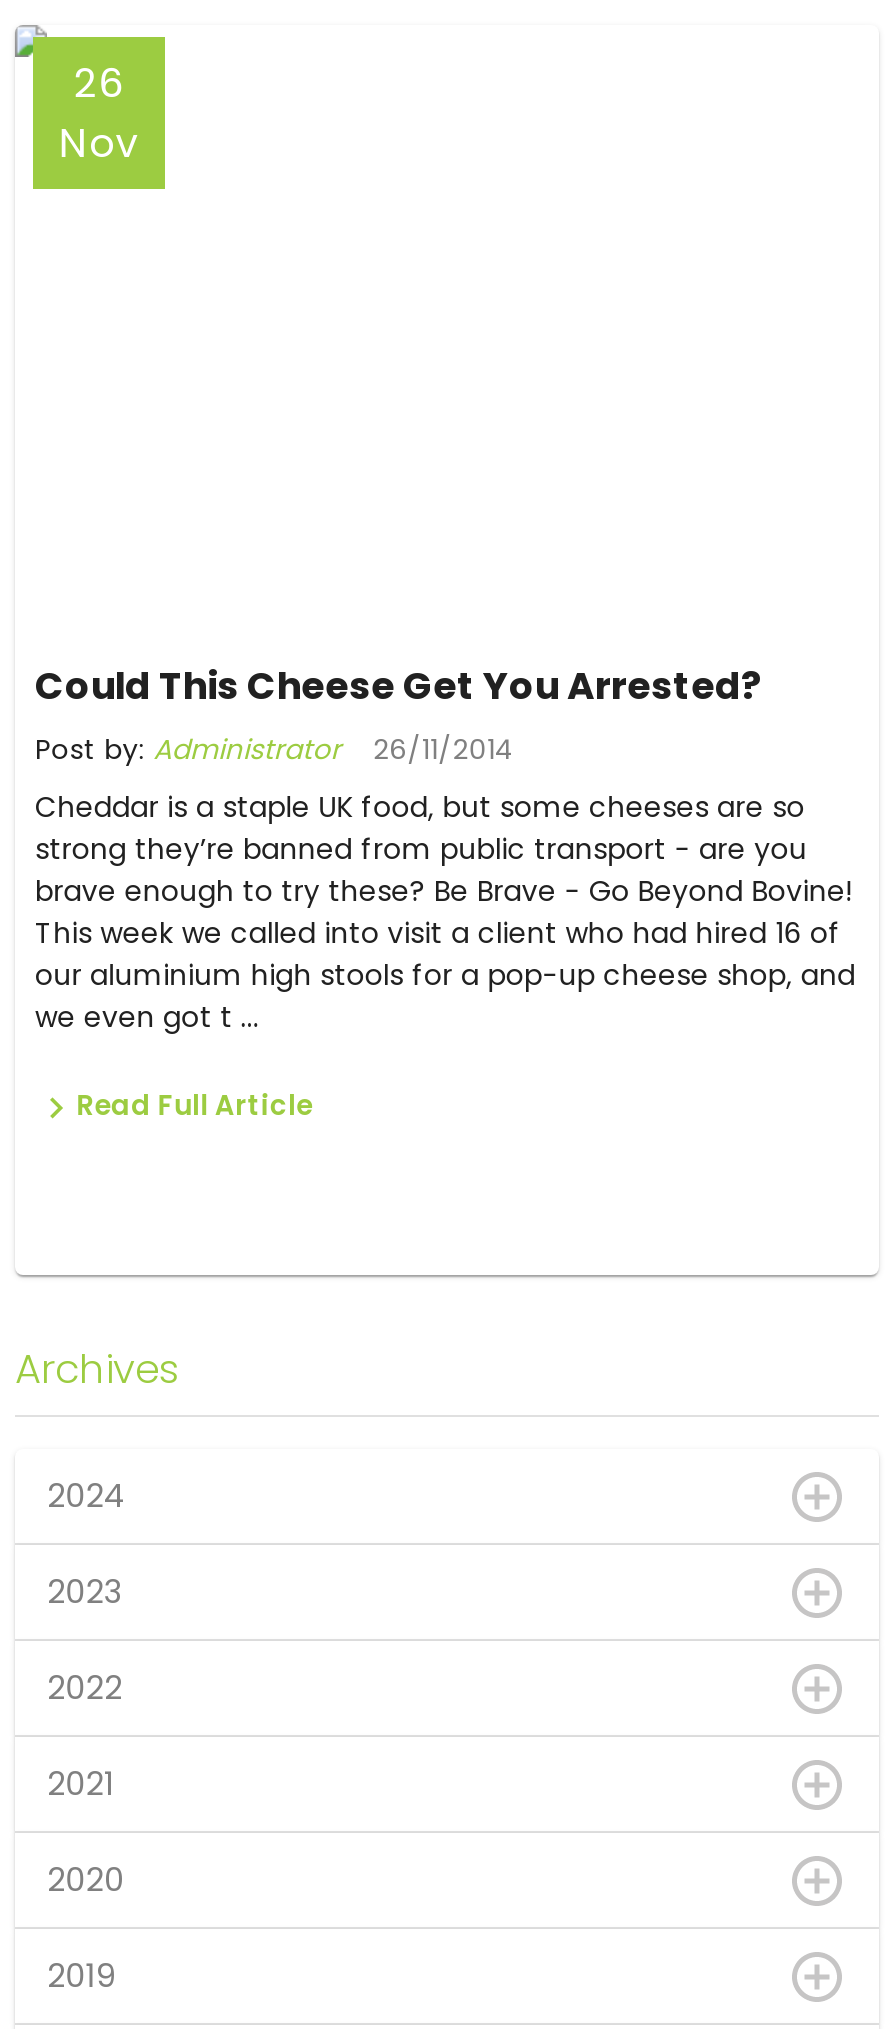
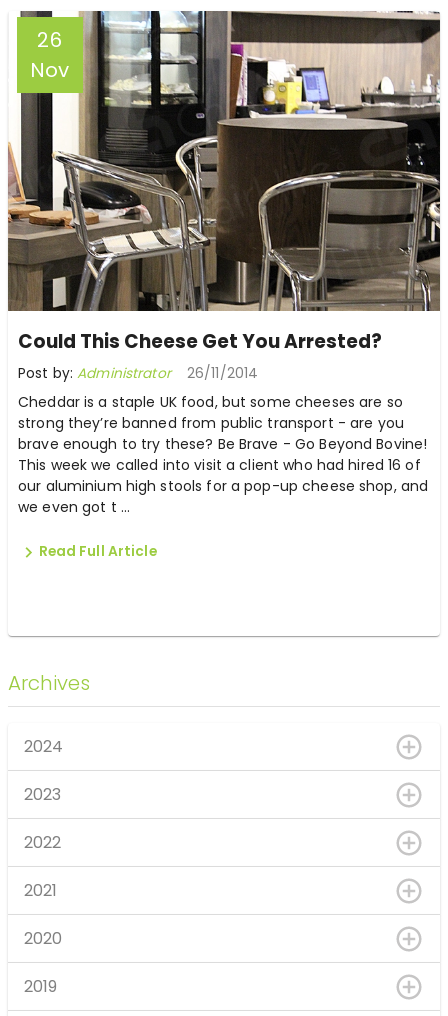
+ [image]
